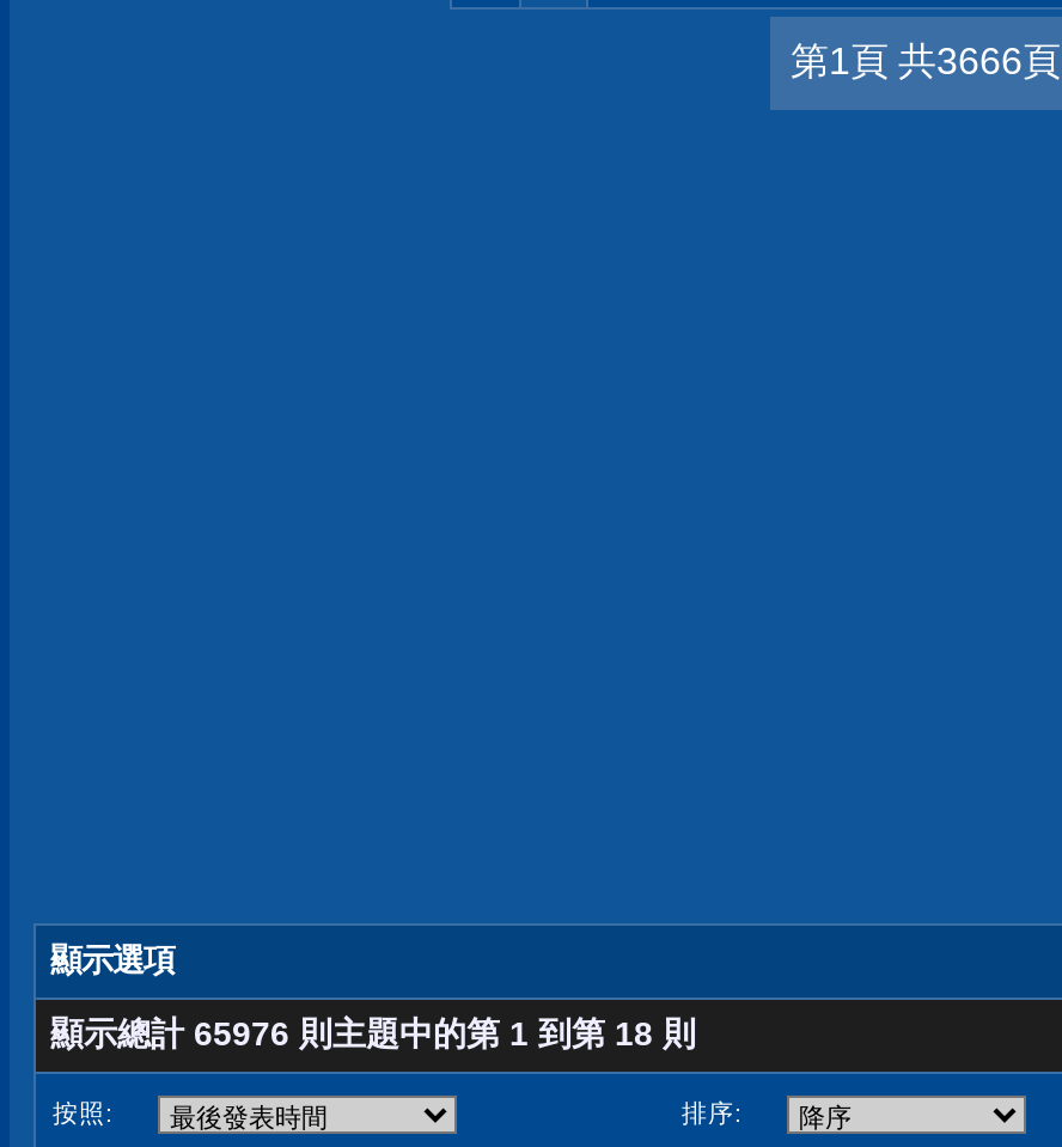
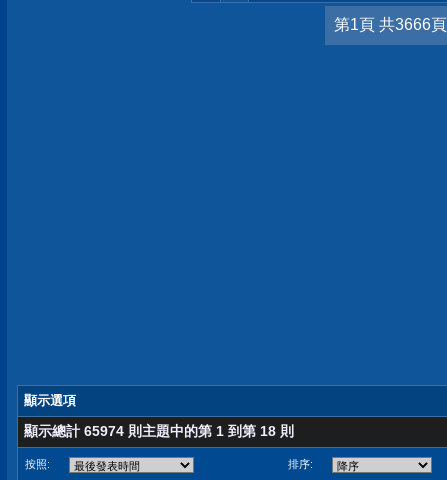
- 顯示總計 65976 則主題中的第 1 到第 18 則
+ 顯示總計 65974 則主題中的第 1 到第 18 則
